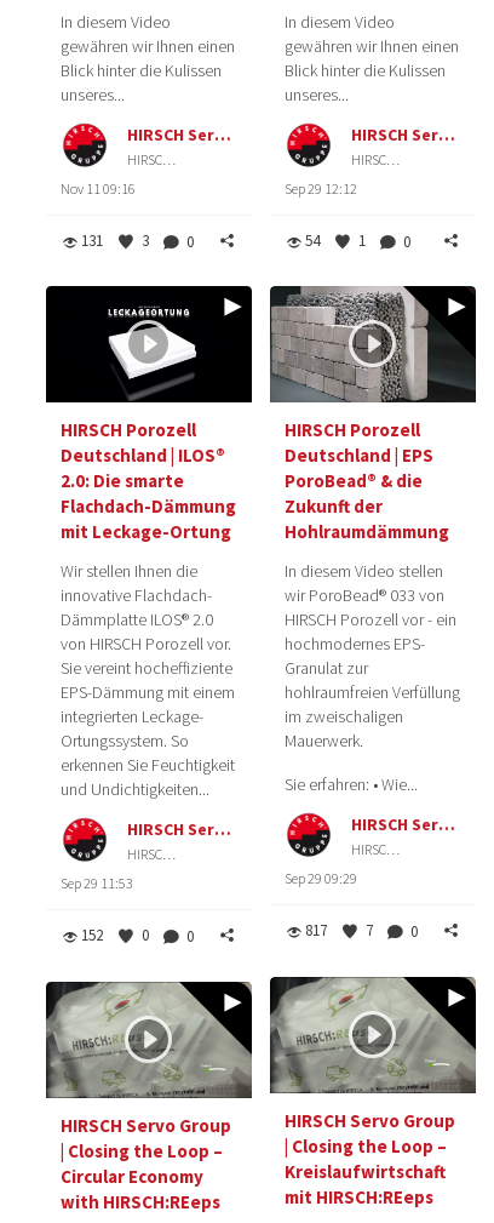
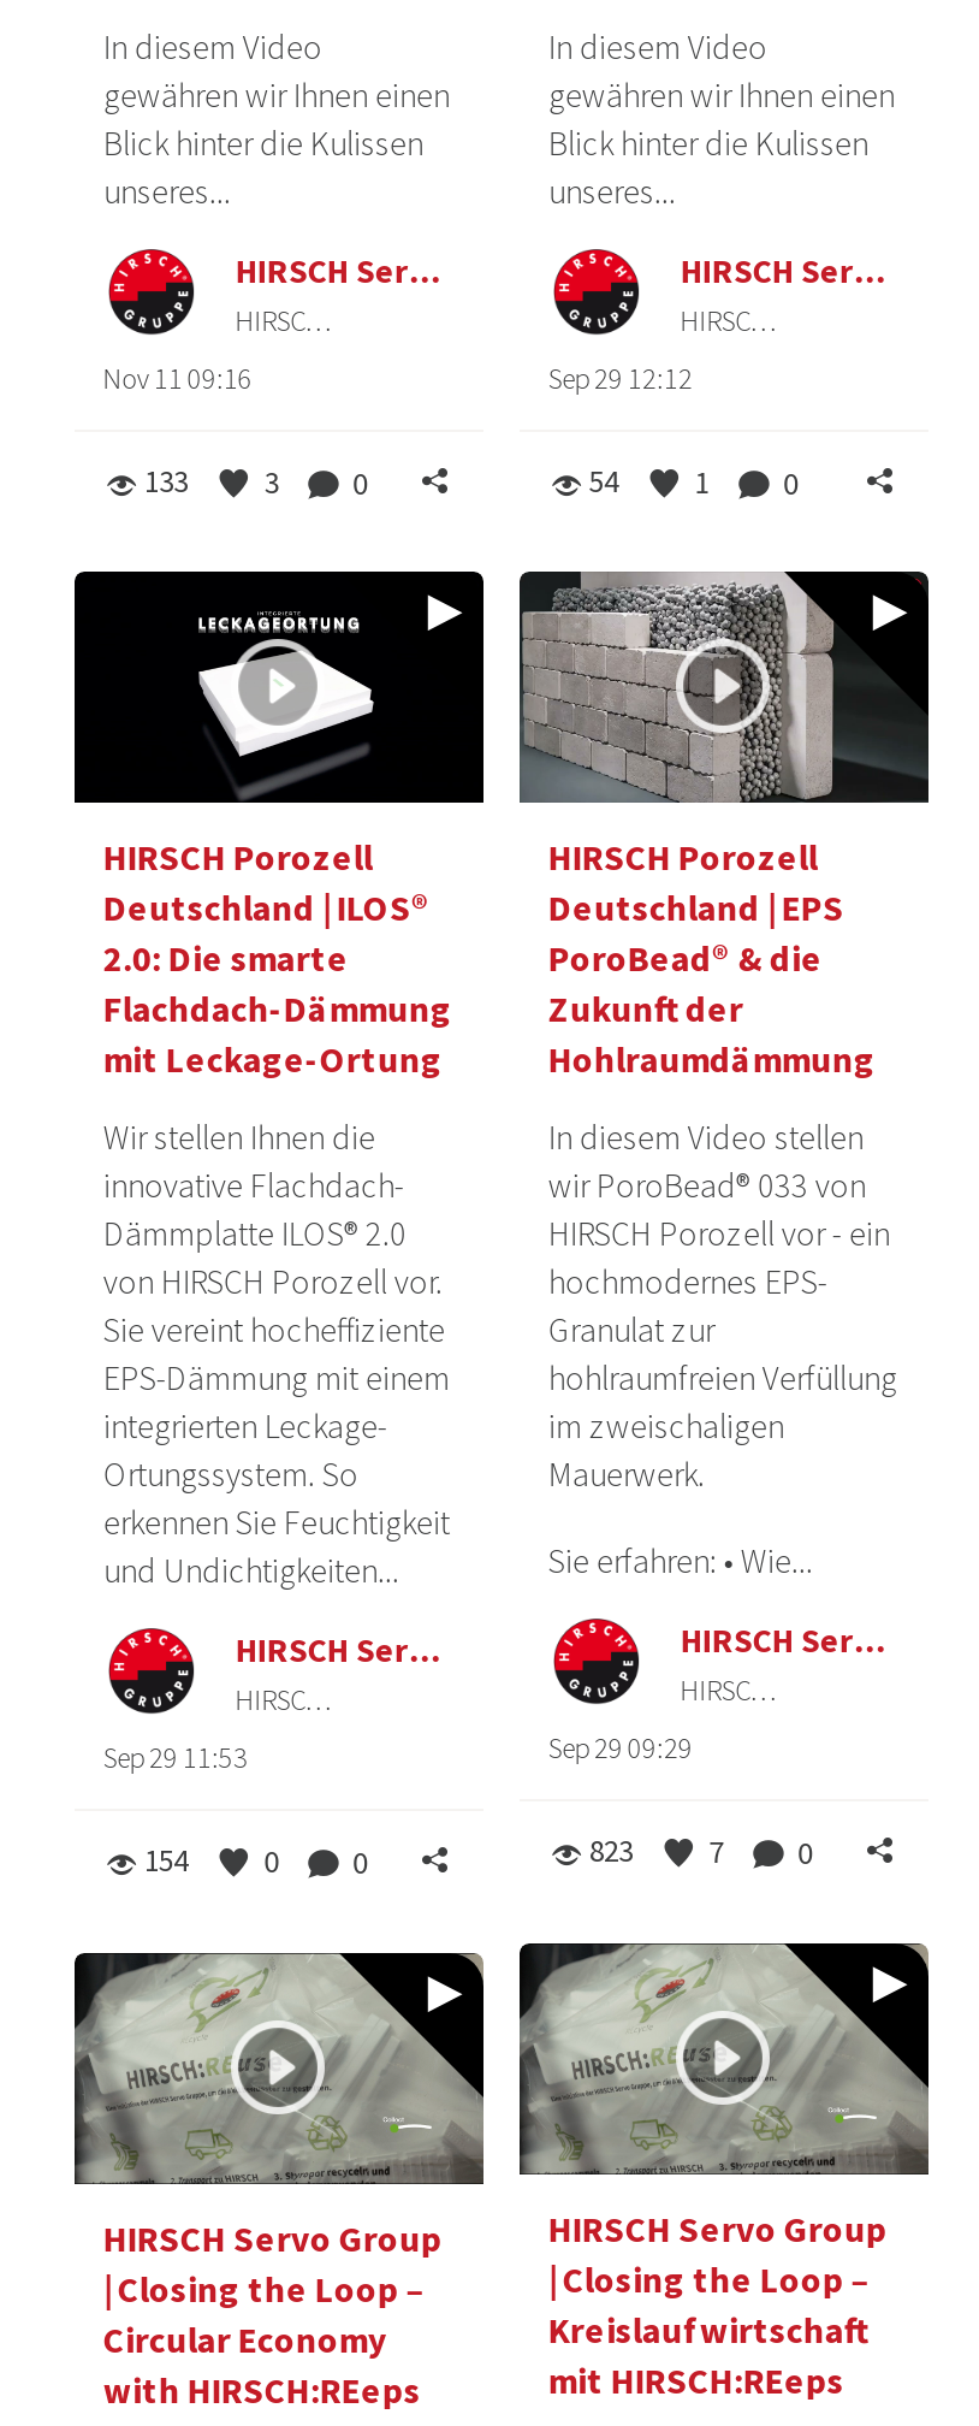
- 131 3 0
+ 133 3 0

- 152 0 0
+ 154 0 0

- 817 7 0
+ 823 7 0
